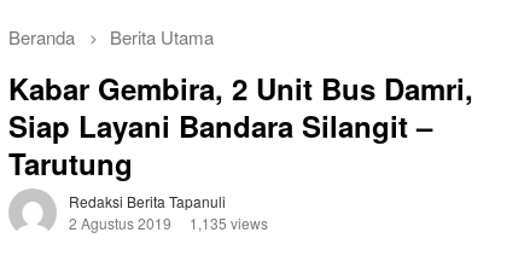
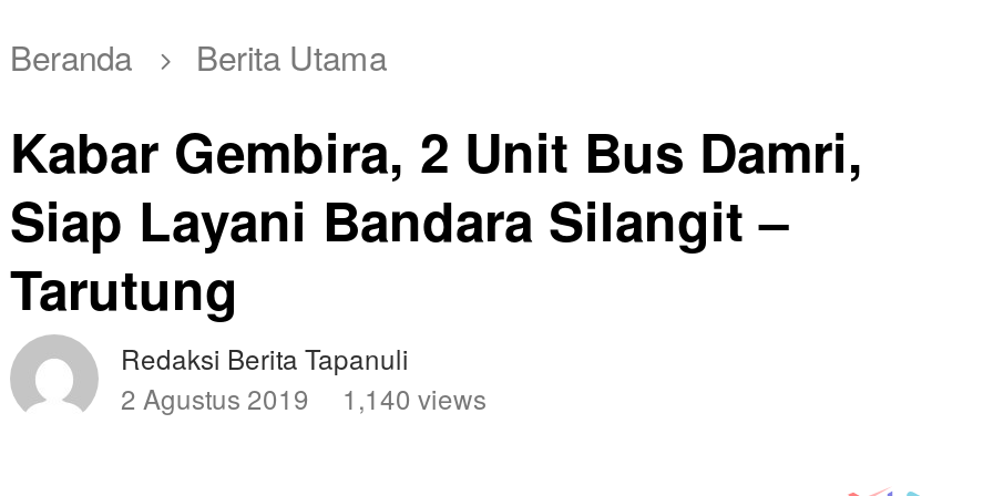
- 2 Agustus 2019 1,135 views
+ 2 Agustus 2019 1,140 views
